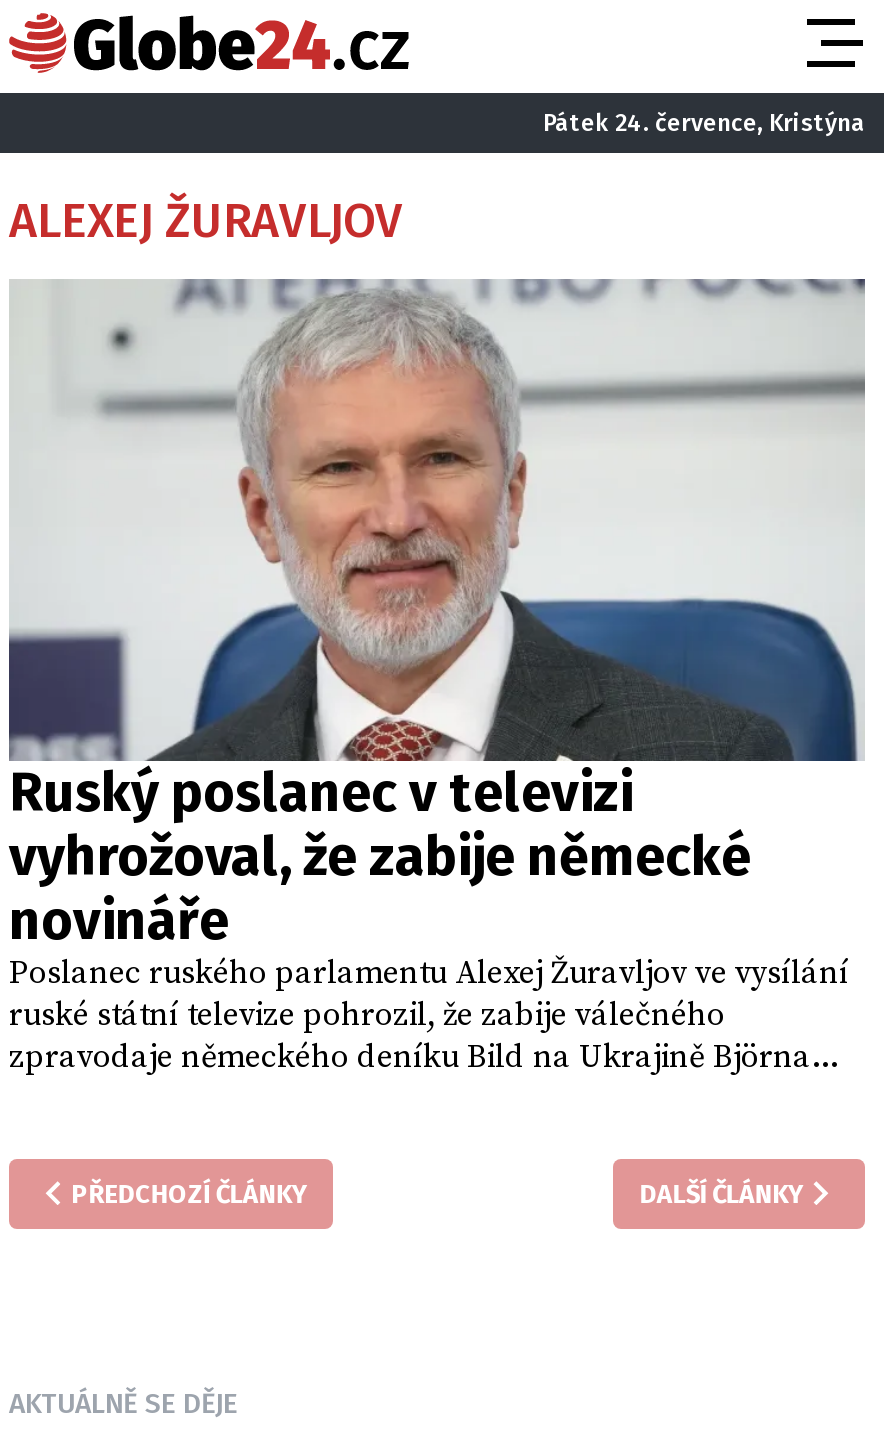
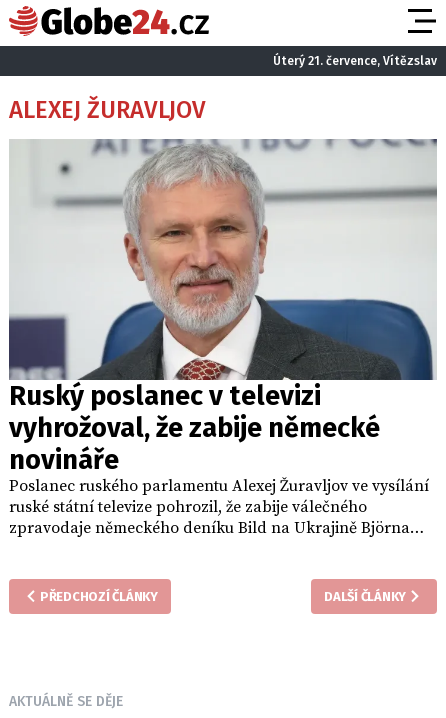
- Pátek 24. července, Kristýna
+ Úterý 21. července, Vítězslav
